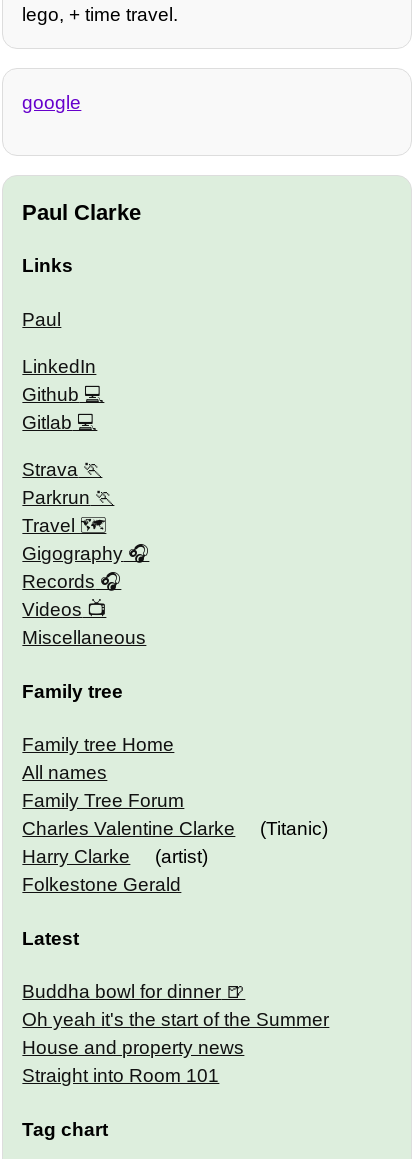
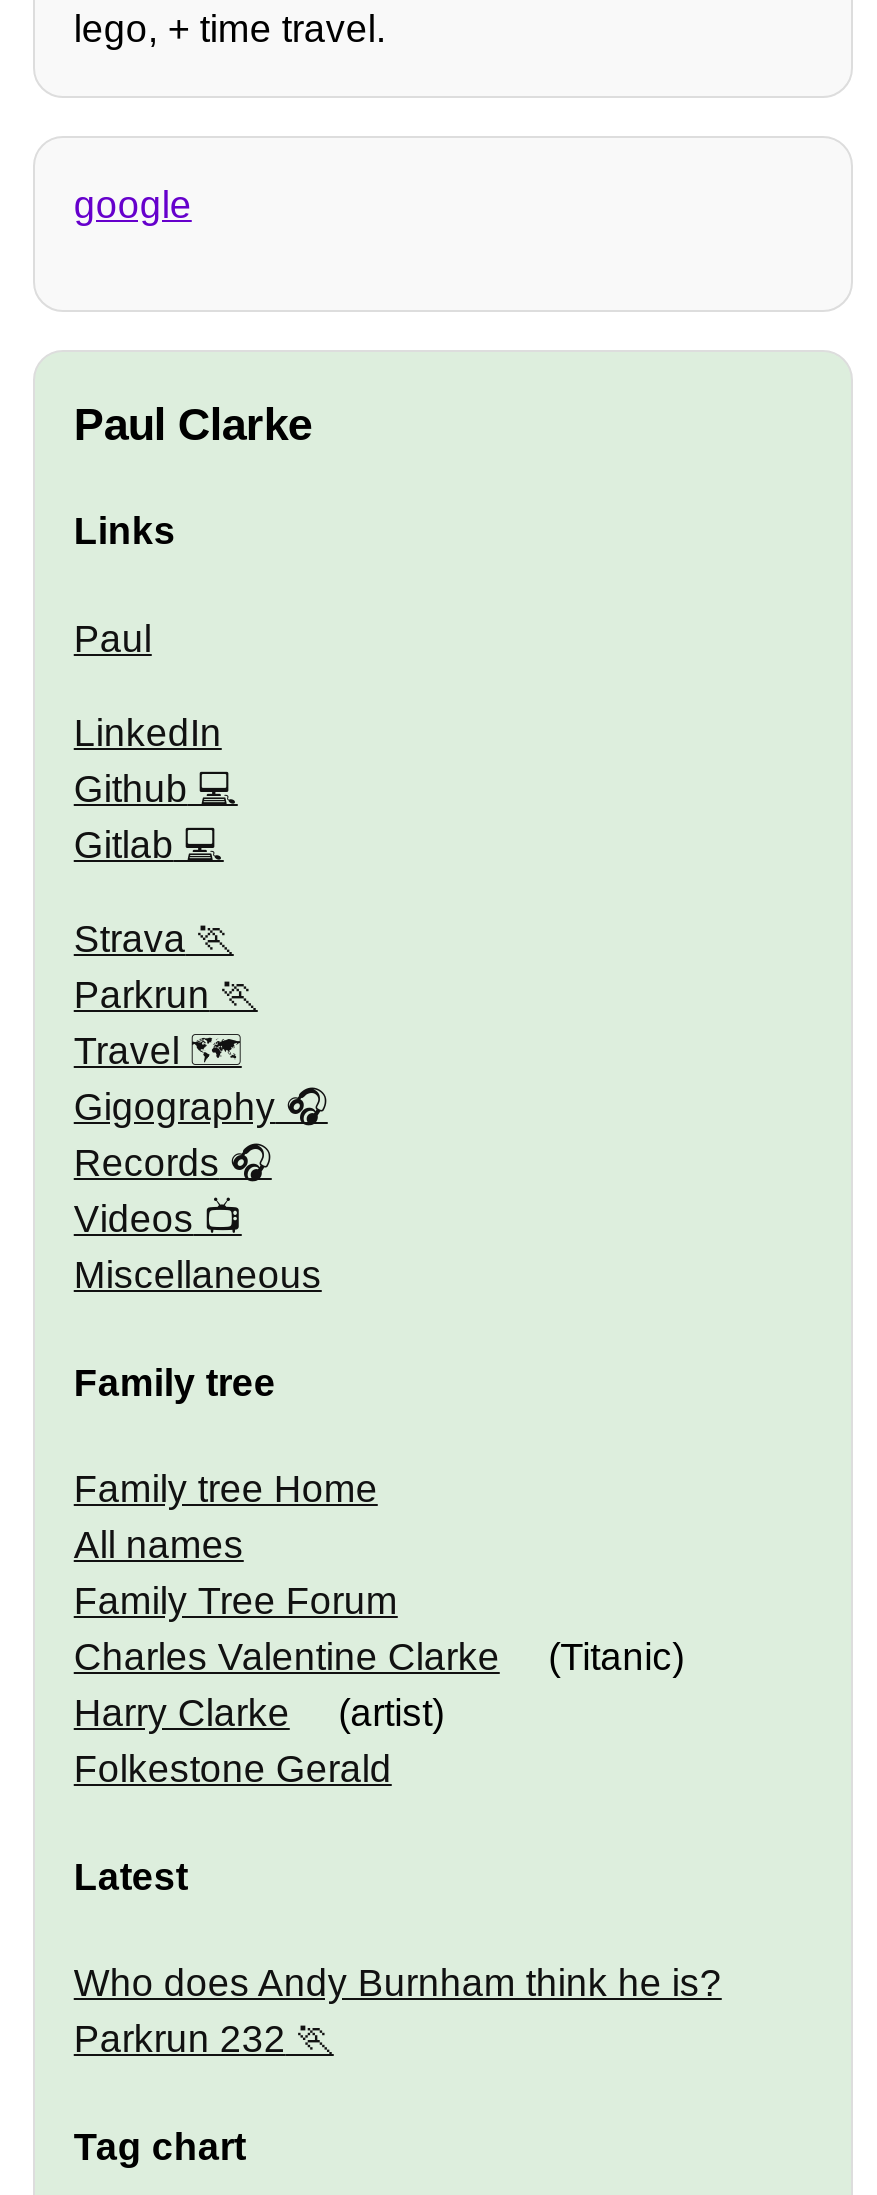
- Buddha bowl for dinner
- Oh yeah it's the start of the Summer
- House and property news
- Straight into Room 101
+ Who does Andy Burnham think he is?
+ Parkrun 232
